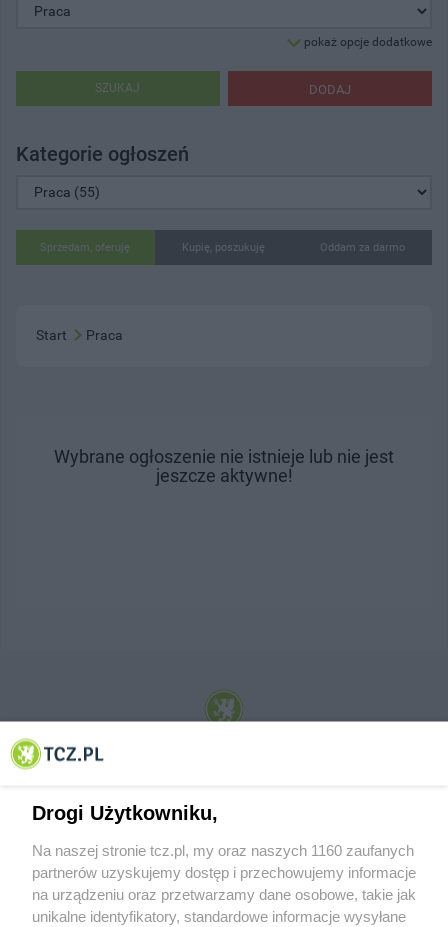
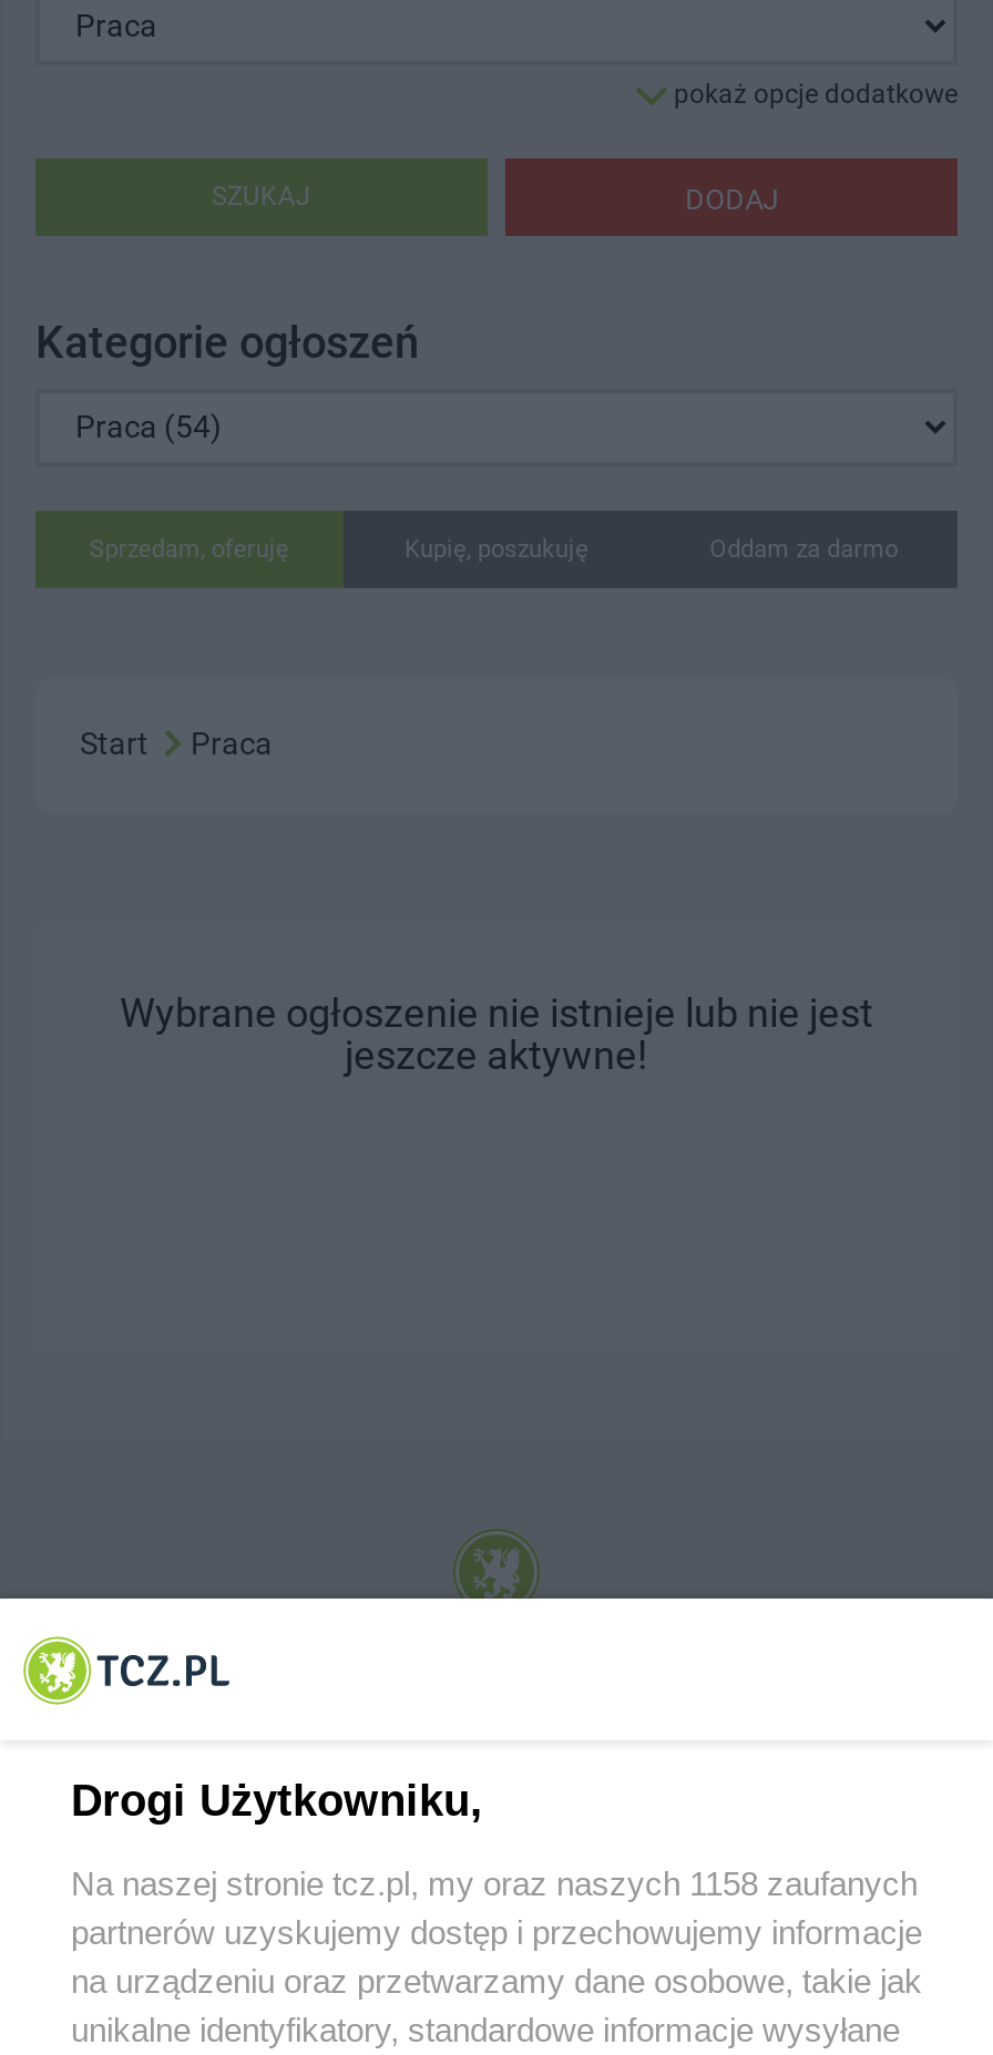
- Na naszej stronie tcz.pl, my oraz naszych 1160 zaufanych
+ Na naszej stronie tcz.pl, my oraz naszych 1158 zaufanych
